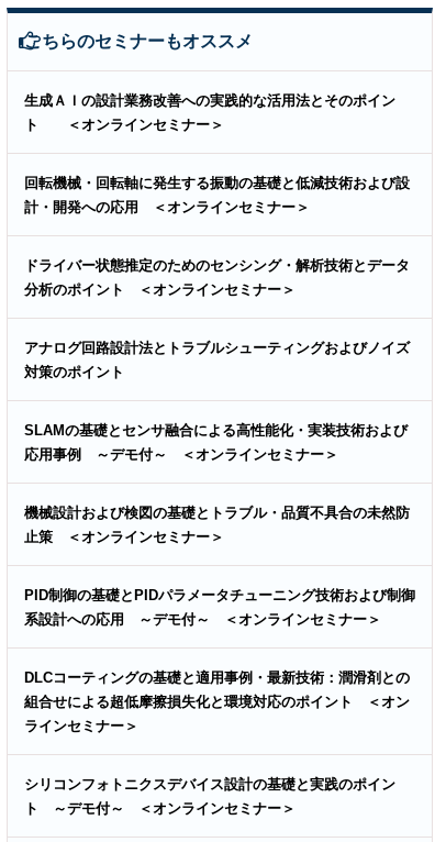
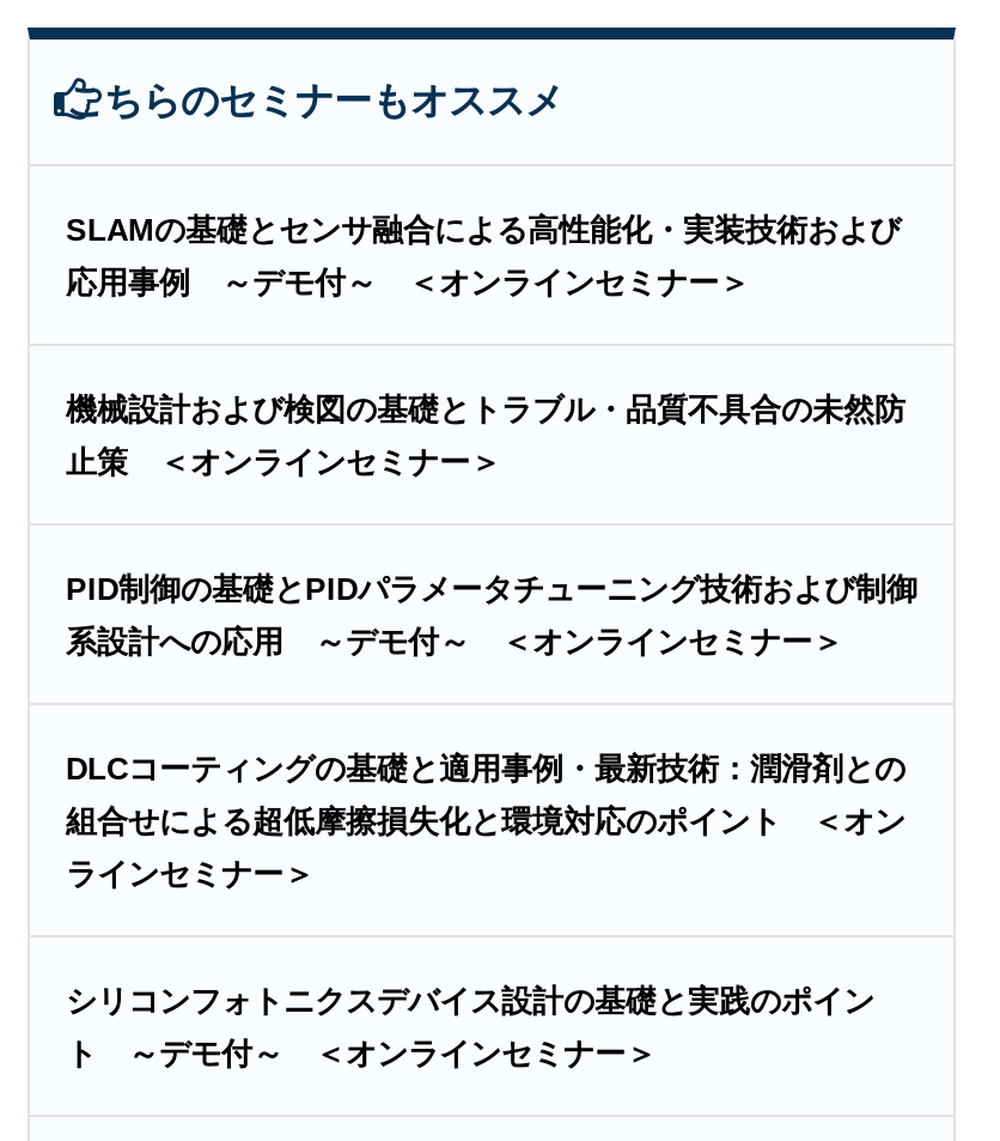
- 生成ＡＩの設計業務改善への実践的な活用法とそのポイン
- ト ＜オンラインセミナー＞

- 回転機械・回転軸に発生する振動の基礎と低減技術および設
- 計・開発への応用 ＜オンラインセミナー＞

- ドライバー状態推定のためのセンシング・解析技術とデータ
- 分析のポイント ＜オンラインセミナー＞

- アナログ回路設計法とトラブルシューティングおよびノイズ
- 対策のポイント
